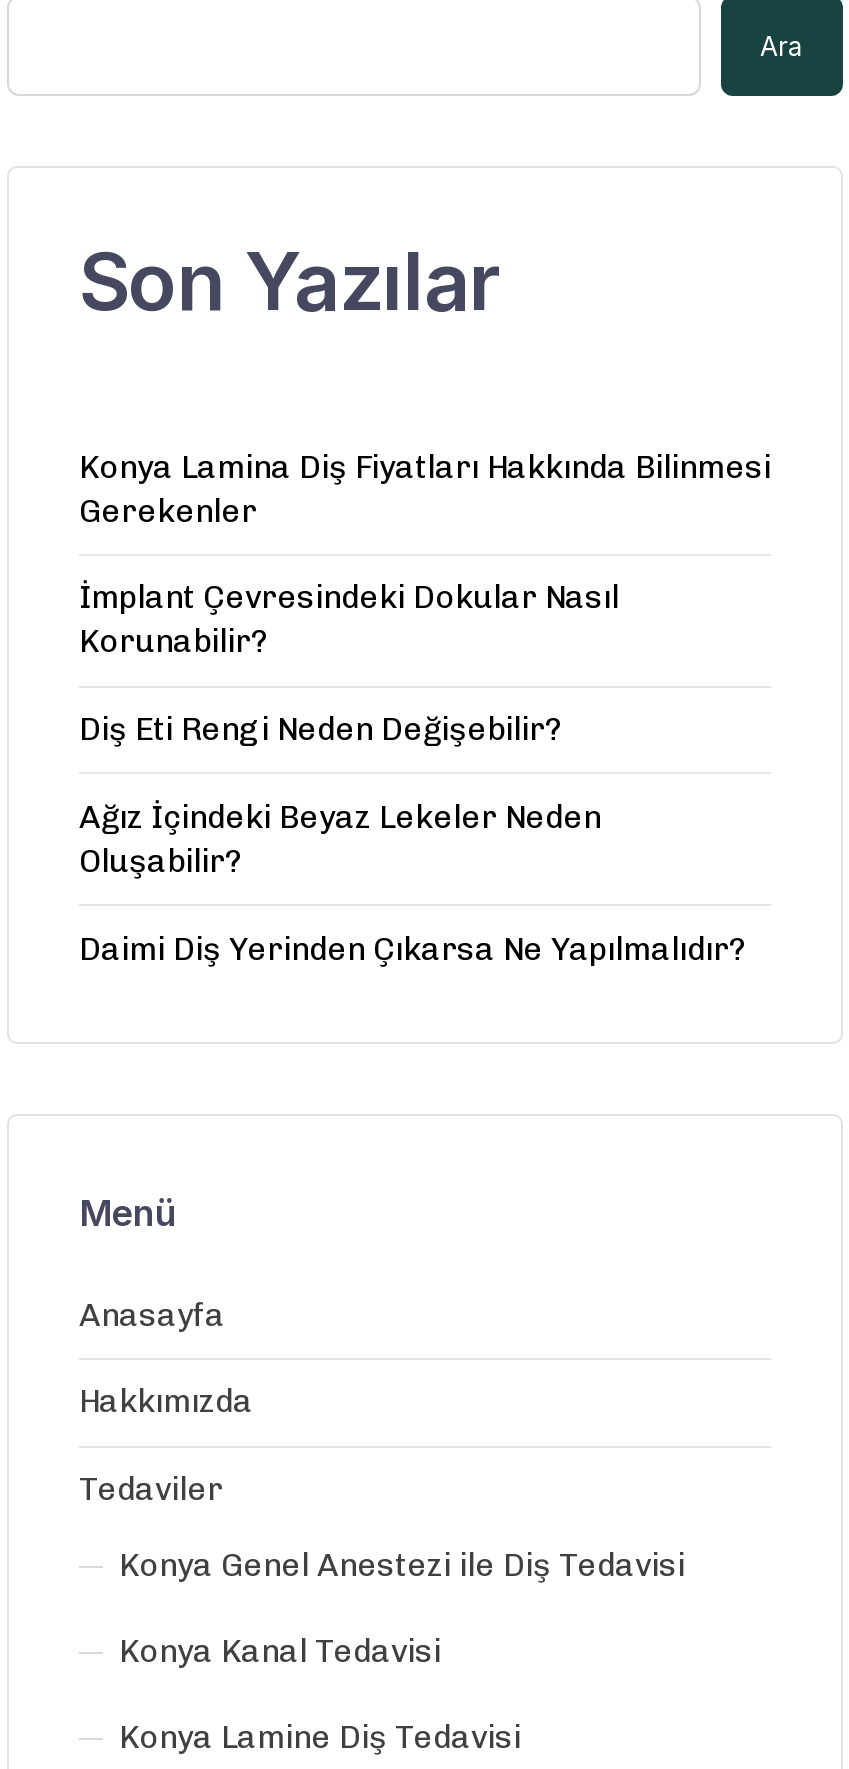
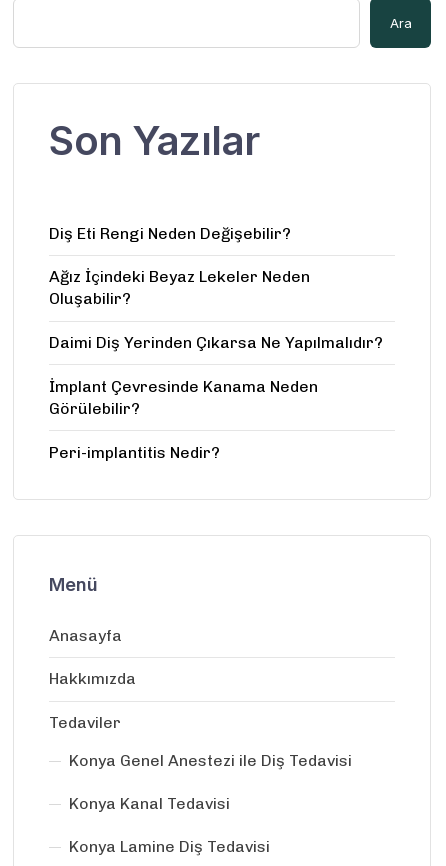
- Konya Lamina Diş Fiyatları Hakkında Bilinmesi
- Gerekenler
- İmplant Çevresindeki Dokular Nasıl
- Korunabilir?

moved up: Diş Eti Rengi Neden Değişebilir? | Ağız İçindeki Beyaz Lekeler Neden | Oluşabilir? | Daimi Diş Yerinden Çıkarsa Ne Yapılmalıdır?

+ İmplant Çevresinde Kanama Neden
+ Görülebilir?
+ Peri-implantitis Nedir?
